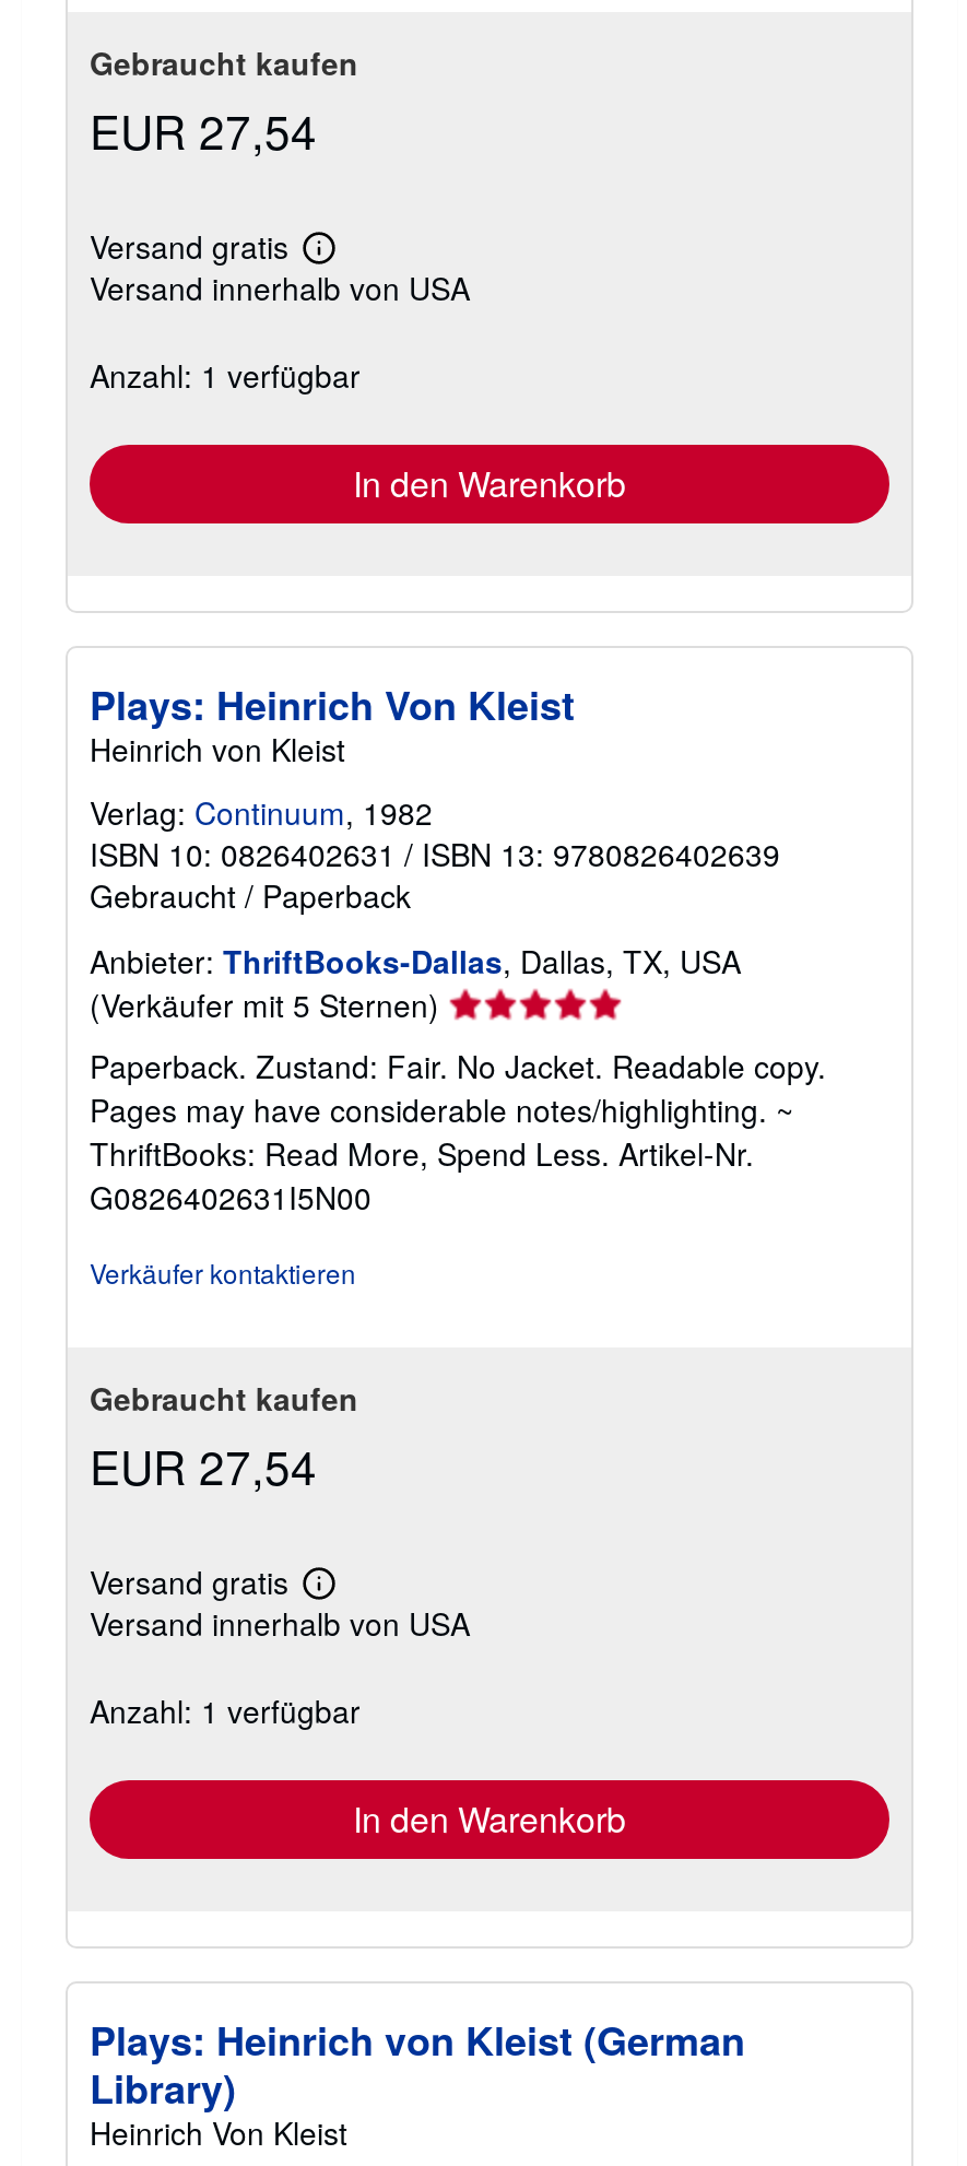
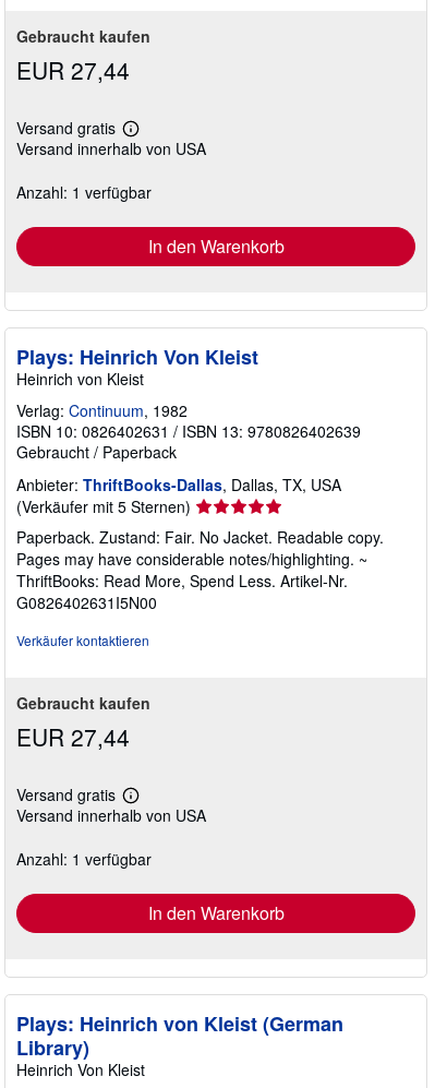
- EUR 27,54
+ EUR 27,44

- EUR 27,54
+ EUR 27,44
